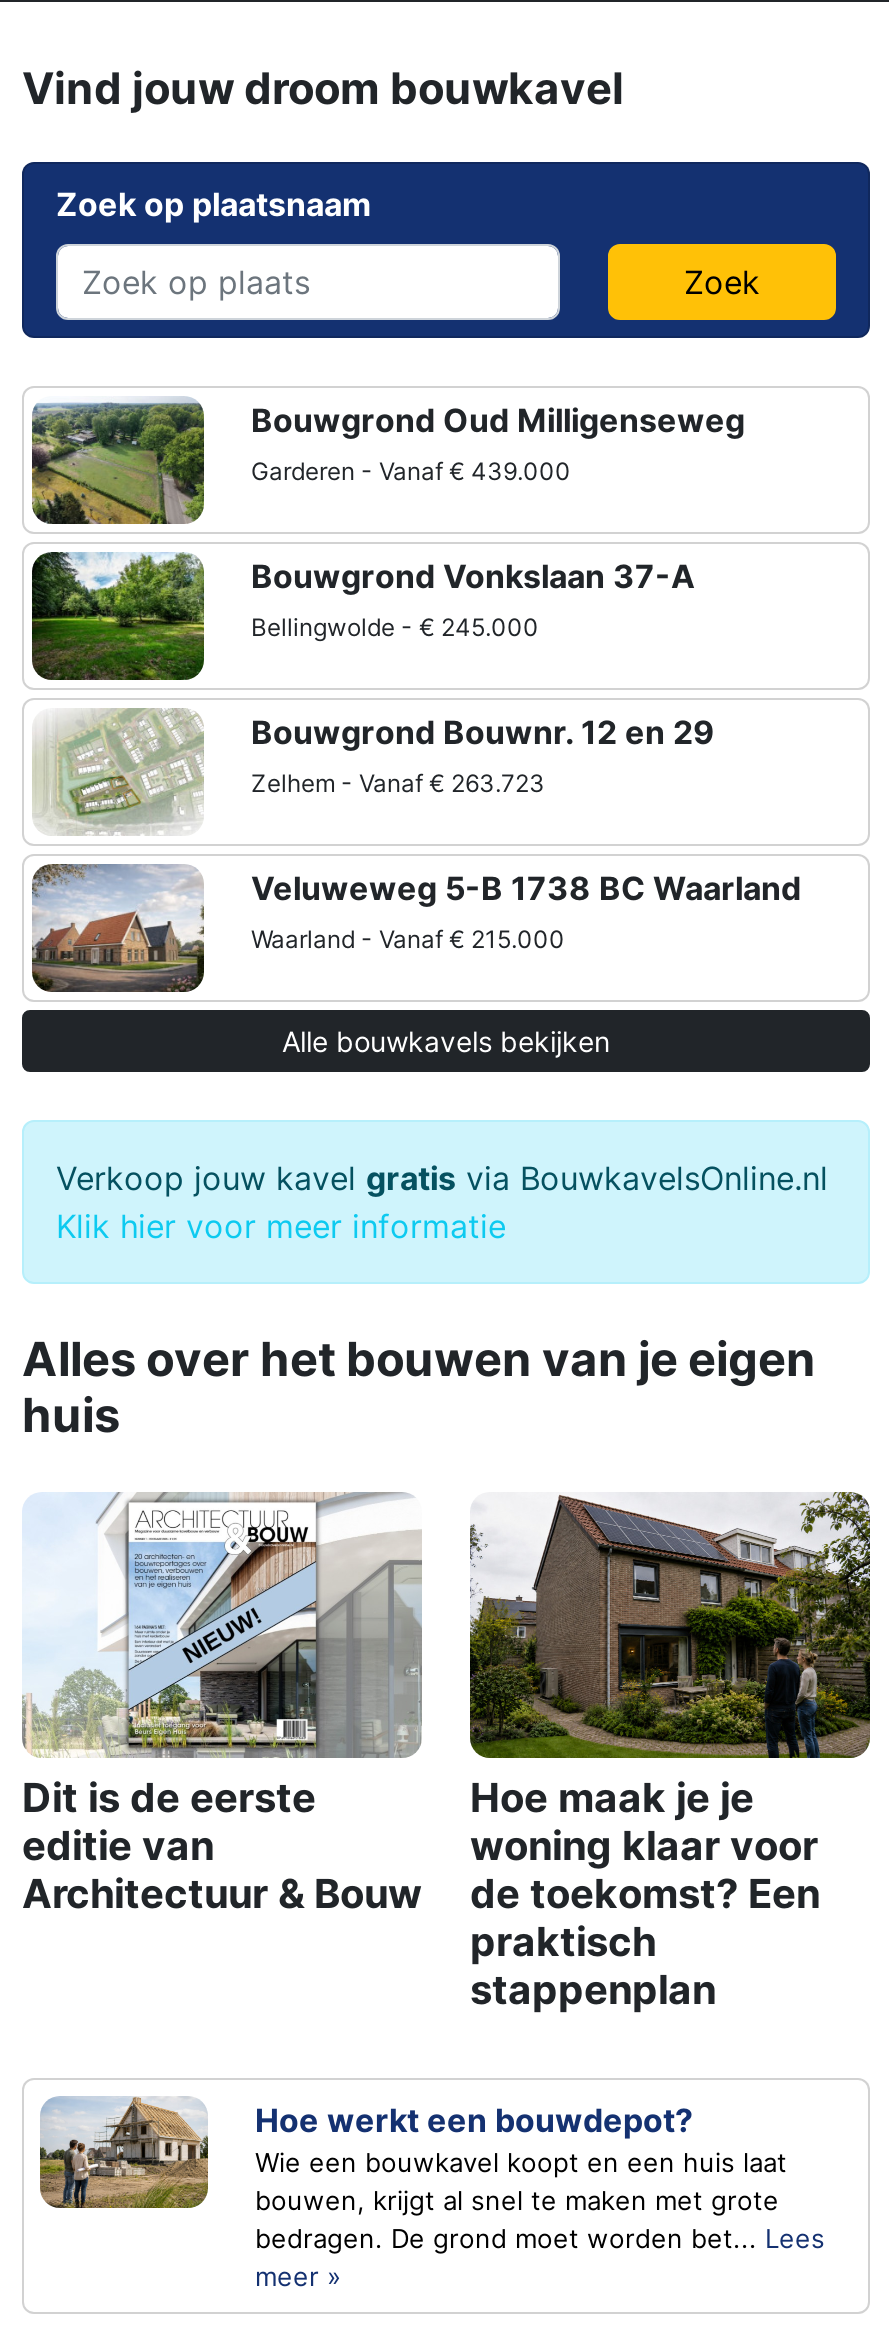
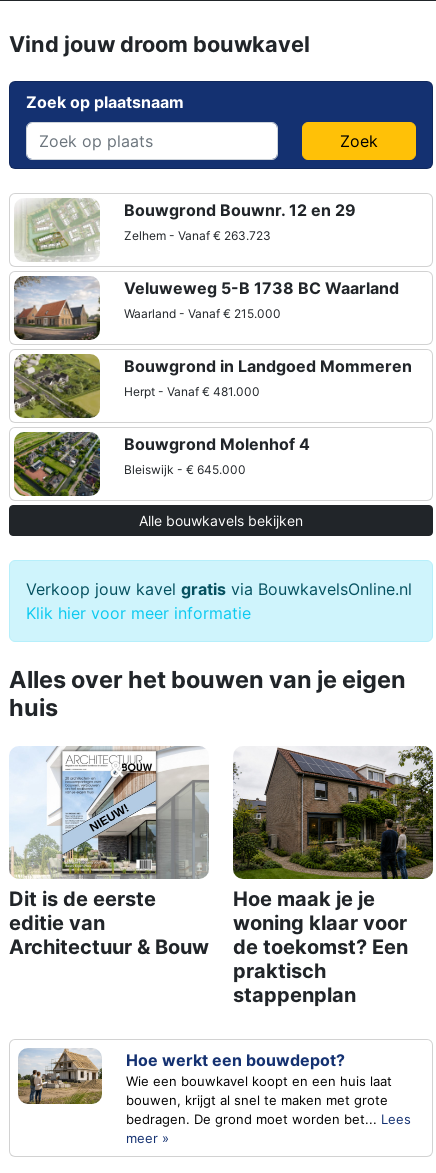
- [image]
- Bouwgrond Oud Milligenseweg
- Garderen - Vanaf € 439.000
- Bouwgrond Vonkslaan 37-A
- Bellingwolde - € 245.000

- [image]

moved up: [image] | Bouwgrond Bouwnr. 12 en 29 | Zelhem - Vanaf € 263.723 | Veluweweg 5-B 1738 BC Waarland | Waarland - Vanaf € 215.000

+ [image]
+ Bouwgrond in Landgoed Mommeren
+ Herpt - Vanaf € 481.000
+ Bouwgrond Molenhof 4
+ Bleiswijk - € 645.000

+ [image]
